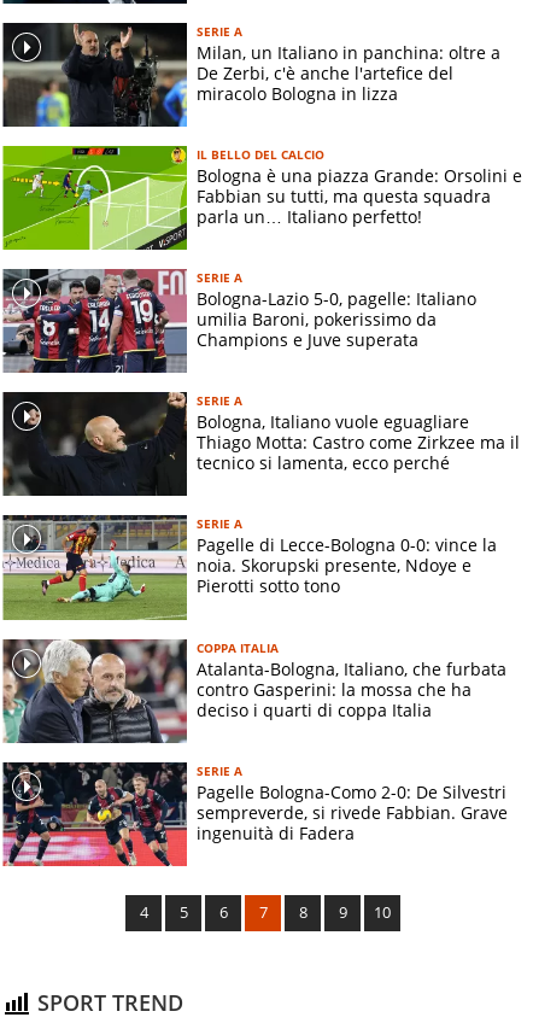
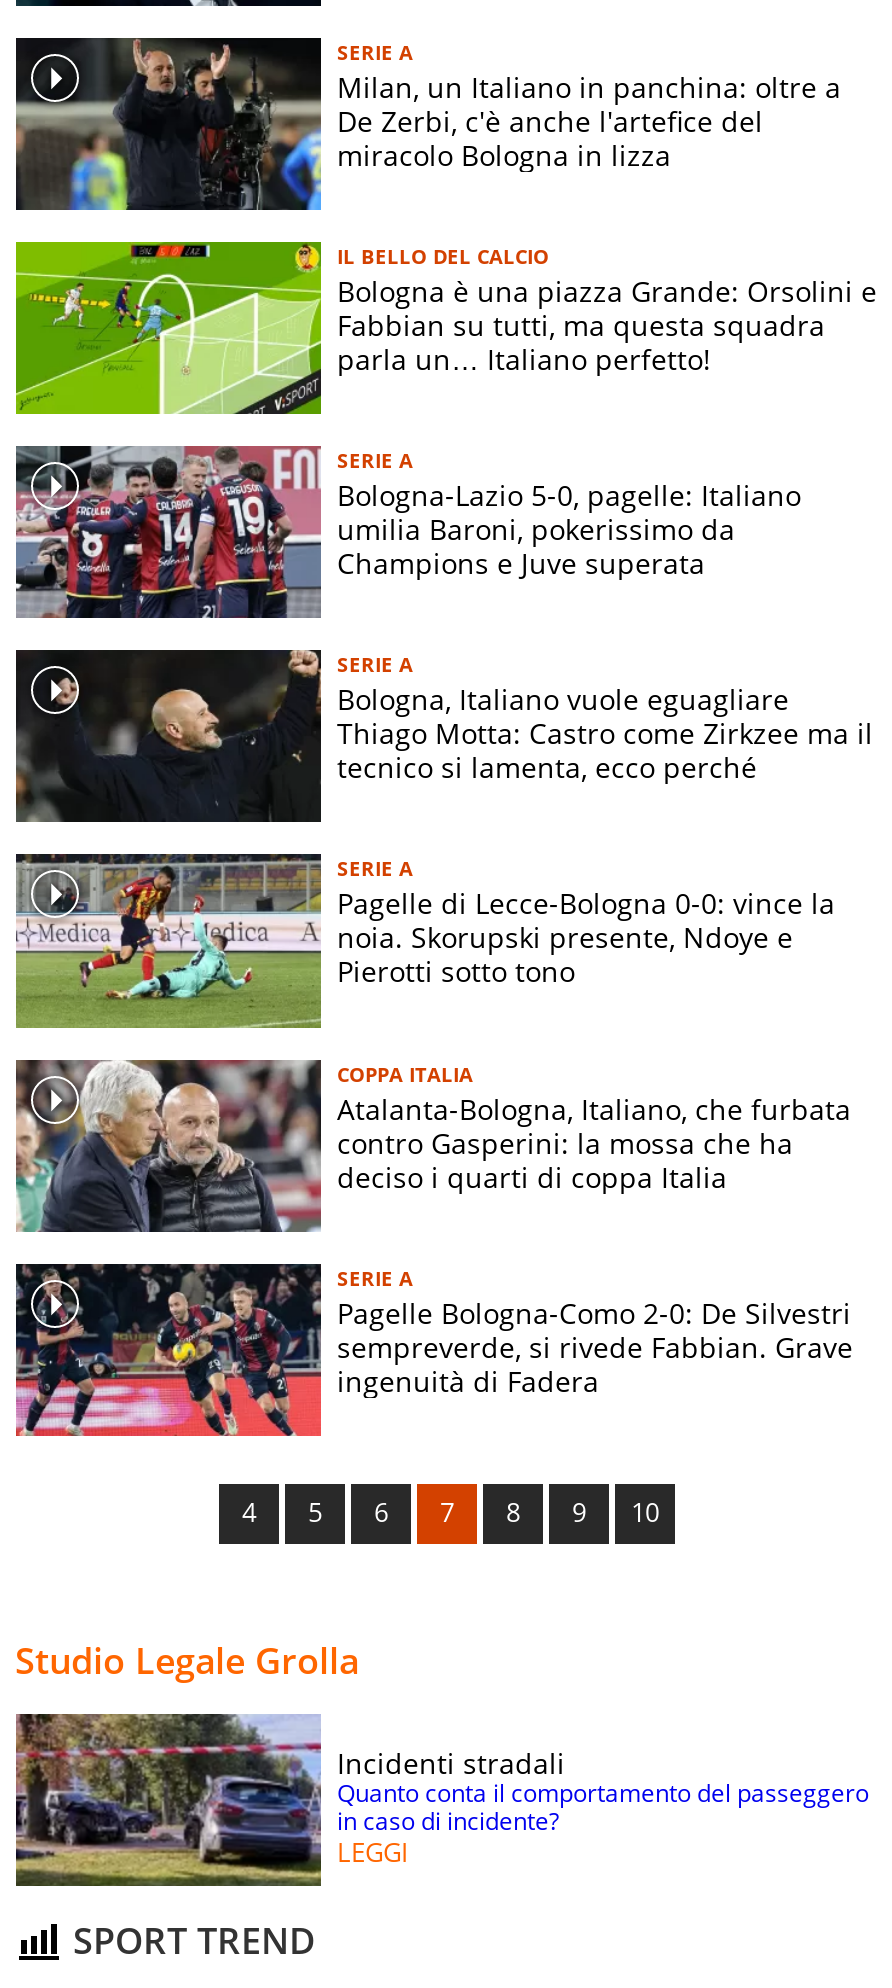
+ [image]
+ Studio Legale Grolla
+ Incidenti stradali
+ Quanto conta il comportamento del passeggero
+ in caso di incidente?
+ LEGGI
